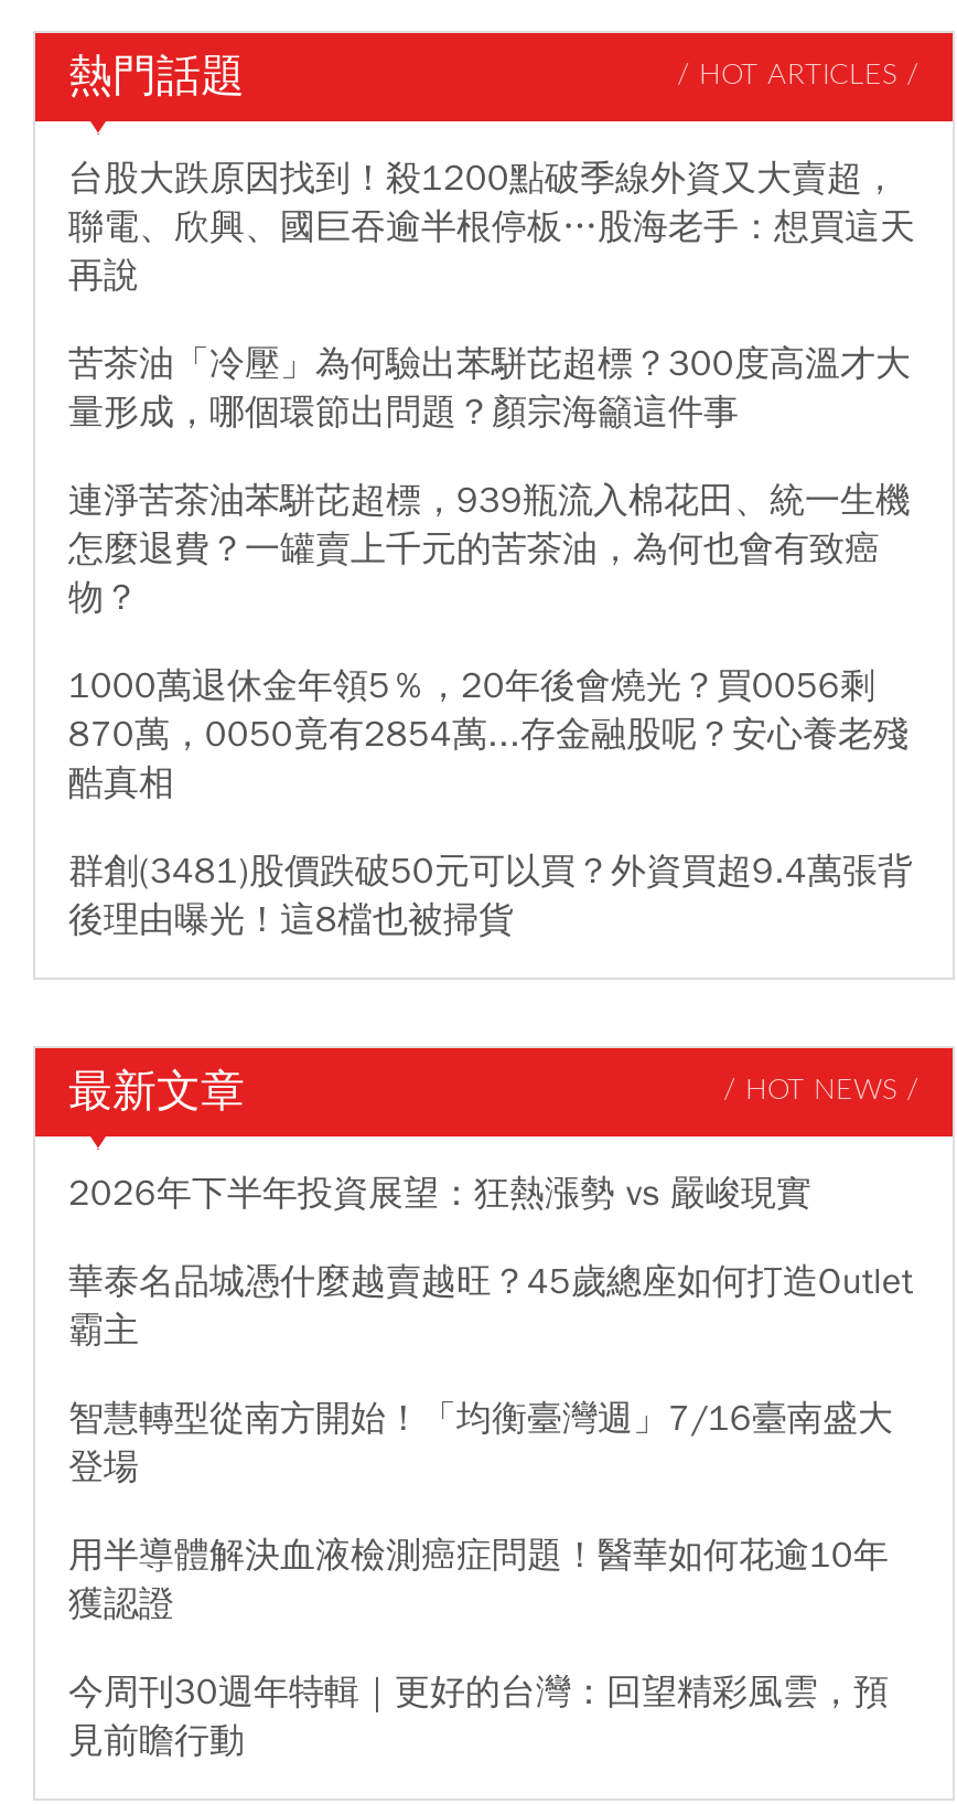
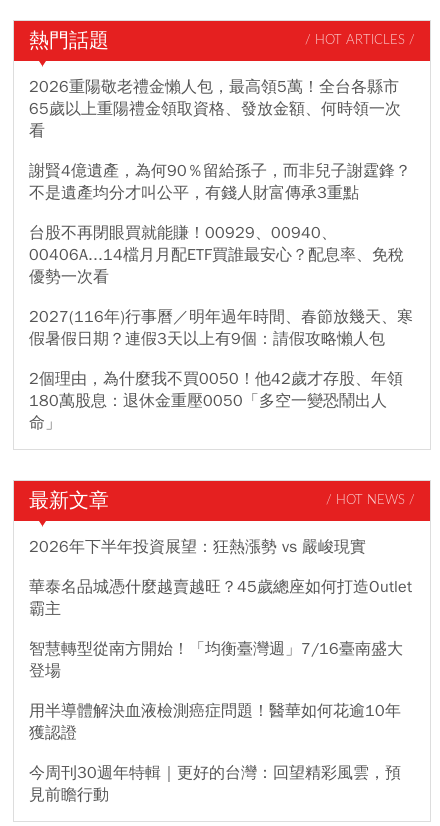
- 台股大跌原因找到！殺1200點破季線外資又大賣超，
- 聯電、欣興、國巨吞逾半根停板…股海老手：想買這天
- 再說
+ 2026重陽敬老禮金懶人包，最高領5萬！全台各縣市
+ 65歲以上重陽禮金領取資格、發放金額、何時領一次
+ 看

- 苦茶油「冷壓」為何驗出苯駢芘超標？300度高溫才大
- 量形成，哪個環節出問題？顏宗海籲這件事
+ 謝賢4億遺產，為何90％留給孫子，而非兒子謝霆鋒？
+ 不是遺產均分才叫公平，有錢人財富傳承3重點

- 連淨苦茶油苯駢芘超標，939瓶流入棉花田、統一生機
- 怎麼退費？一罐賣上千元的苦茶油，為何也會有致癌
- 物？
+ 台股不再閉眼買就能賺！00929、00940、
+ 00406A...14檔月月配ETF買誰最安心？配息率、免稅
+ 優勢一次看

- 1000萬退休金年領5％，20年後會燒光？買0056剩
- 870萬，0050竟有2854萬...存金融股呢？安心養老殘
- 酷真相
+ 2027(116年)行事曆／明年過年時間、春節放幾天、寒
+ 假暑假日期？連假3天以上有9個：請假攻略懶人包

- 群創(3481)股價跌破50元可以買？外資買超9.4萬張背
- 後理由曝光！這8檔也被掃貨
+ 2個理由，為什麼我不買0050！他42歲才存股、年領
+ 180萬股息：退休金重壓0050「多空一變恐鬧出人
+ 命」
